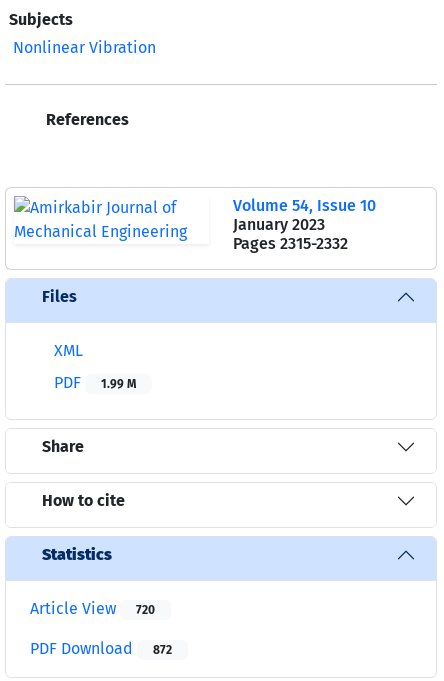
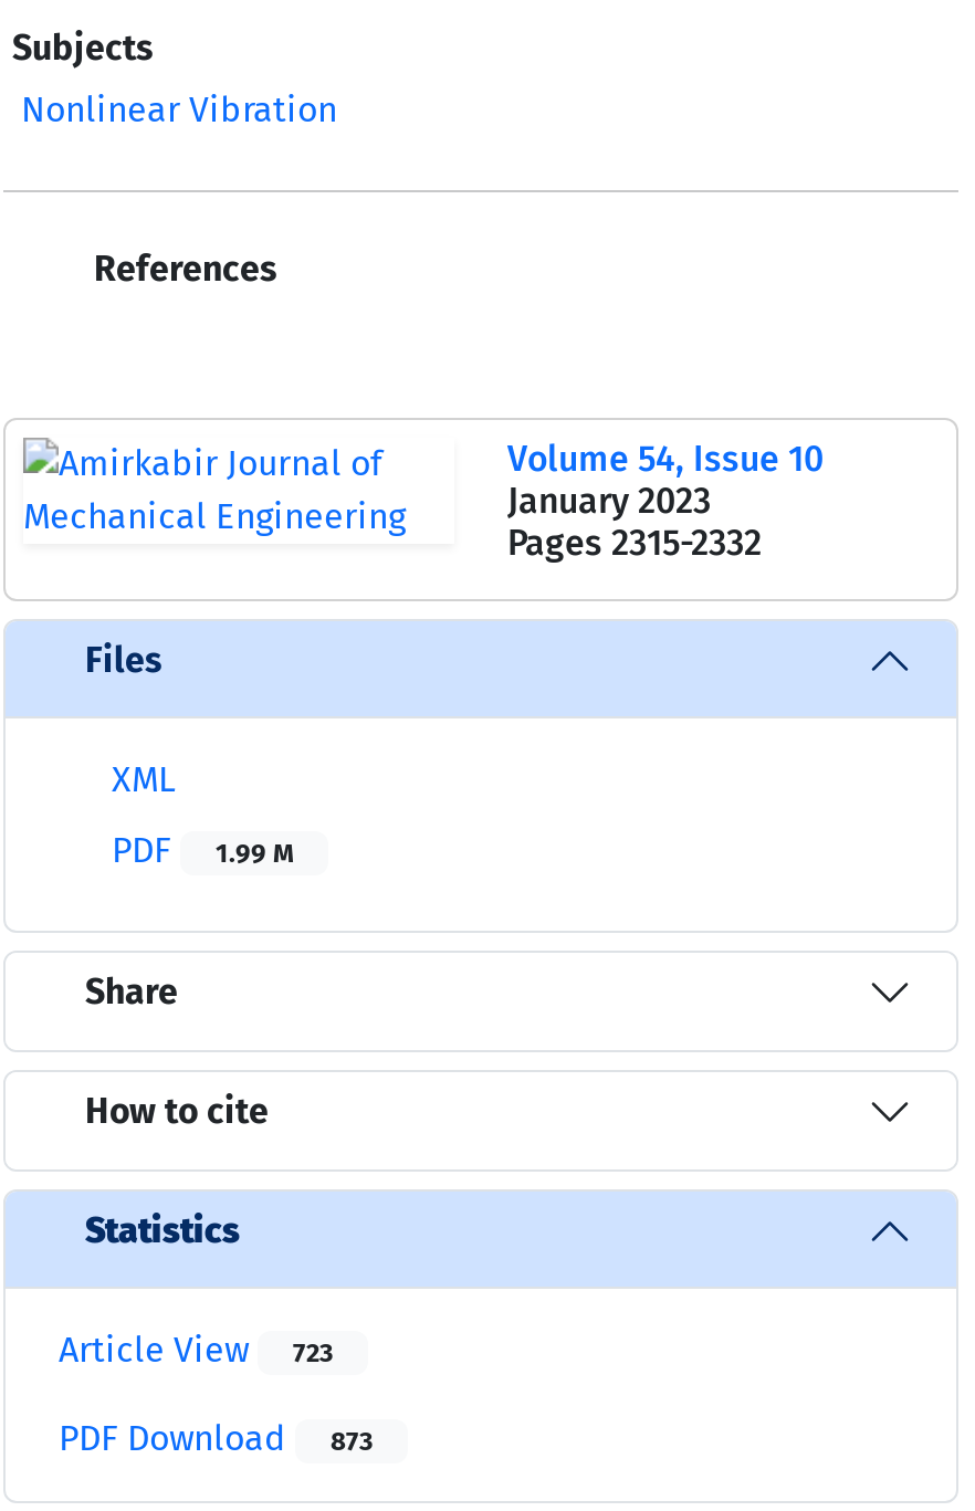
- Article View 720
+ Article View 723

- PDF Download 872
+ PDF Download 873
